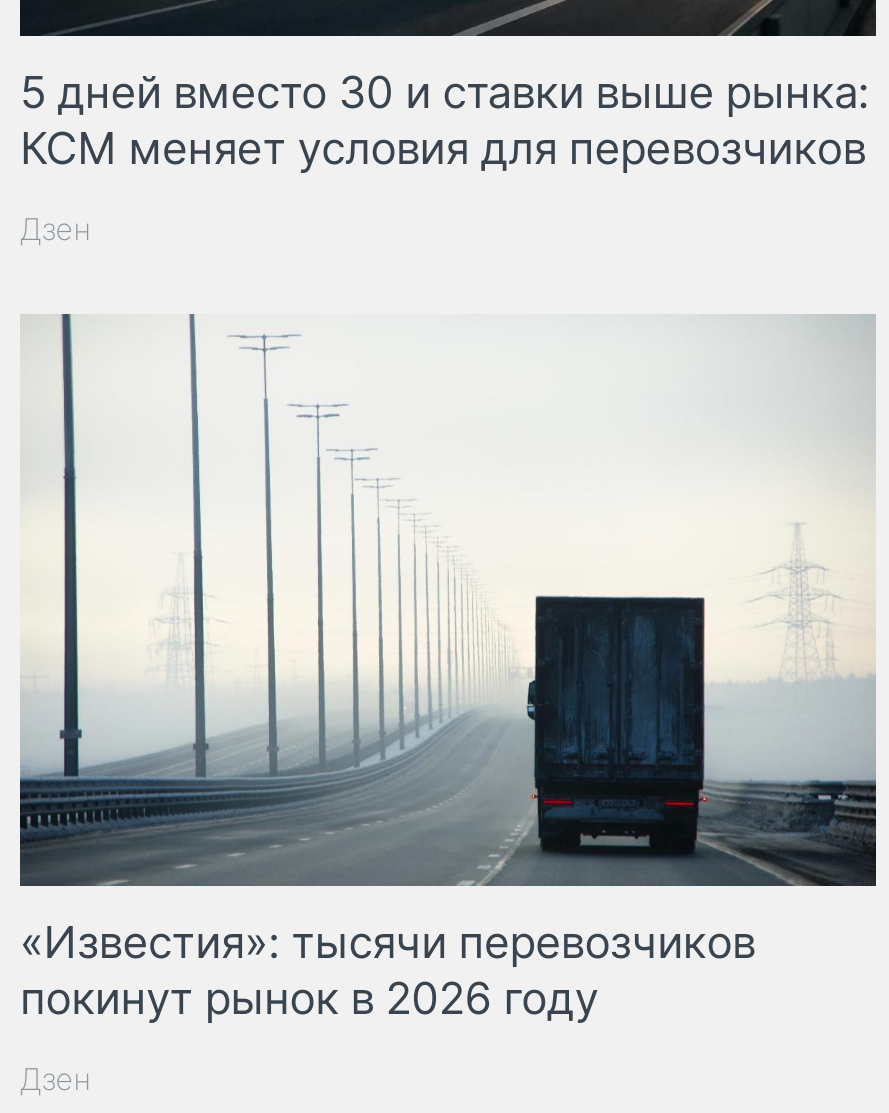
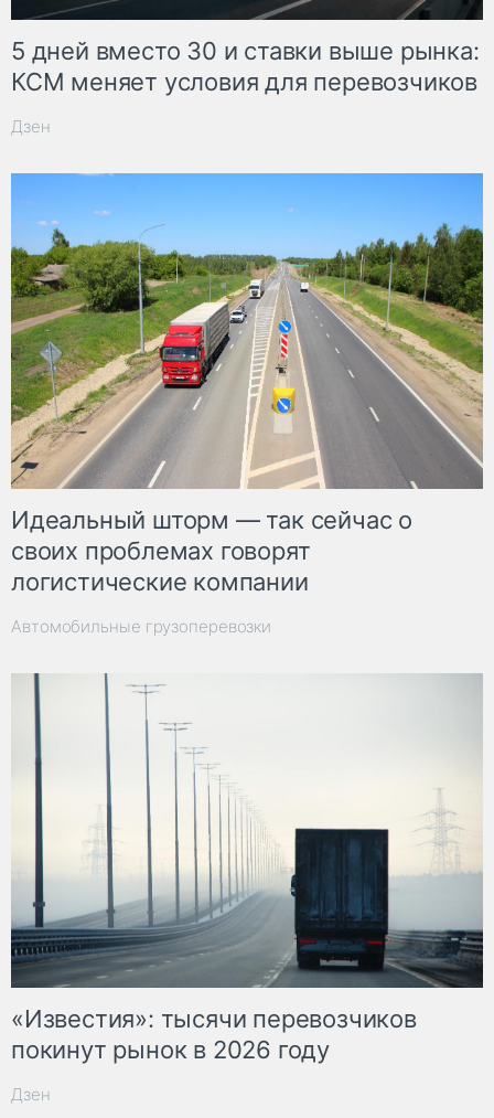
+ [image]
+ Идеальный шторм — так сейчас о
+ своих проблемах говорят
+ логистические компании
+ Автомобильные грузоперевозки
